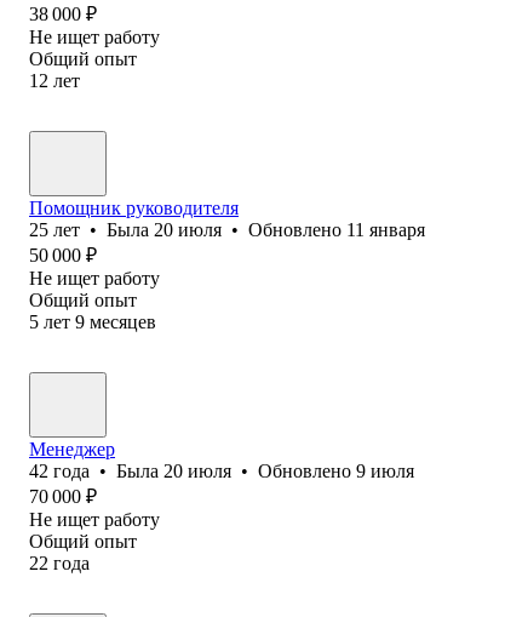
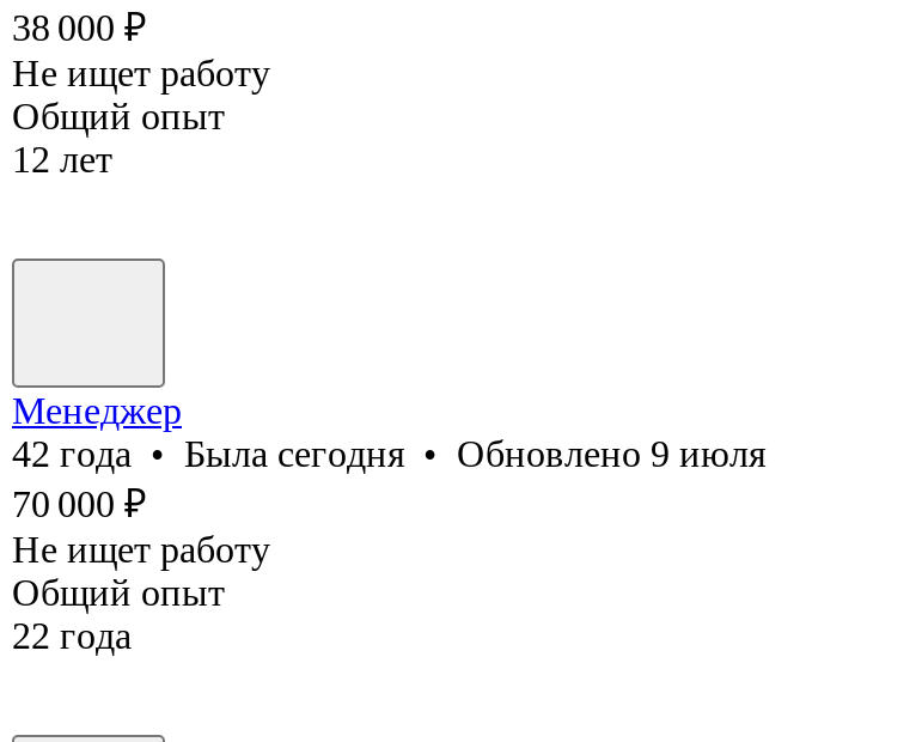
- Помощник руководителя
- 25 лет • Была 20 июля • Обновлено 11 января
- 50 000 ₽
- Не ищет работу
- Общий опыт
- 5 лет 9 месяцев

- 42 года • Была 20 июля • Обновлено 9 июля
+ 42 года • Была сегодня • Обновлено 9 июля
